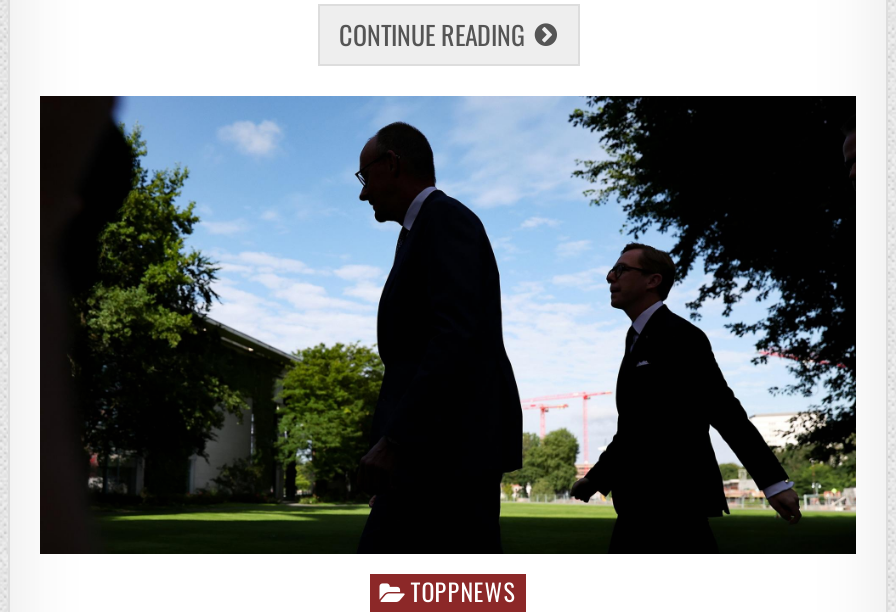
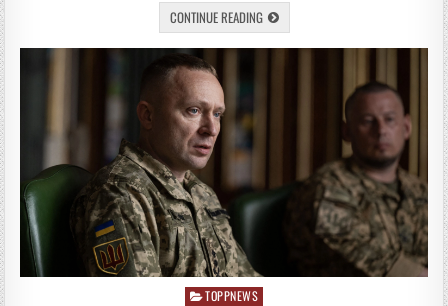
- [image]
+ [image]
